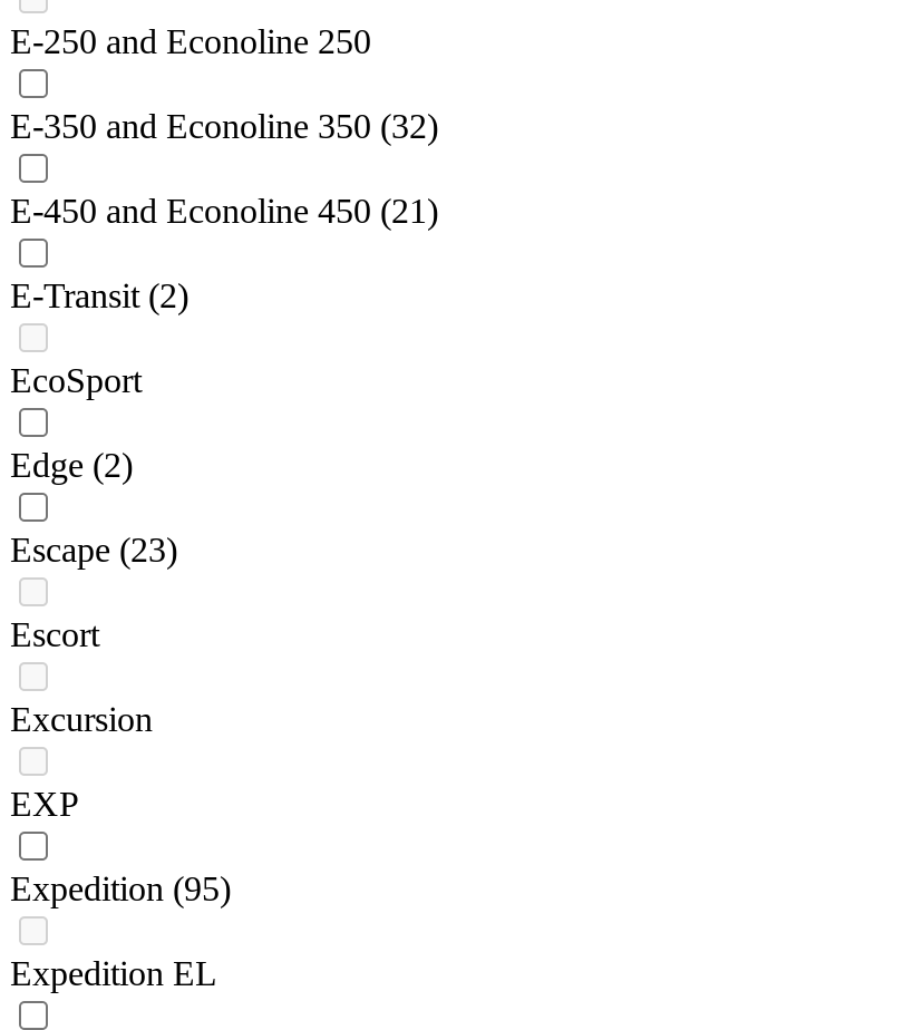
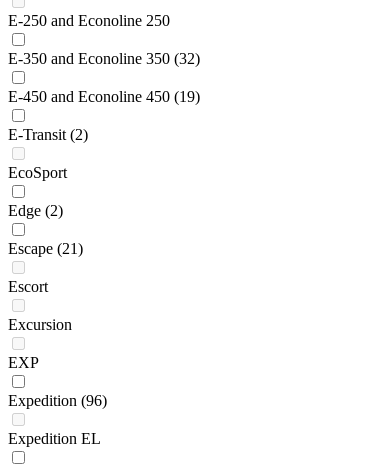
- E-450 and Econoline 450 (21)
+ E-450 and Econoline 450 (19)

- Escape (23)
+ Escape (21)

- Expedition (95)
+ Expedition (96)
